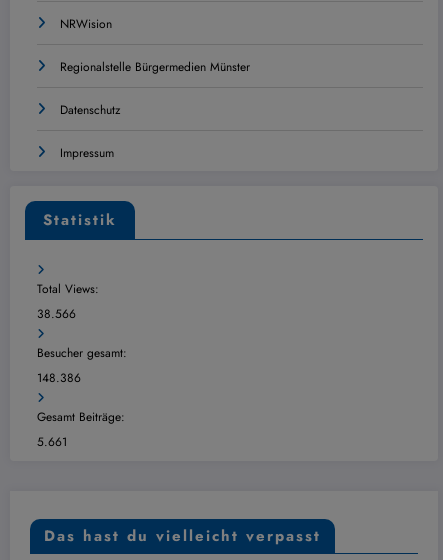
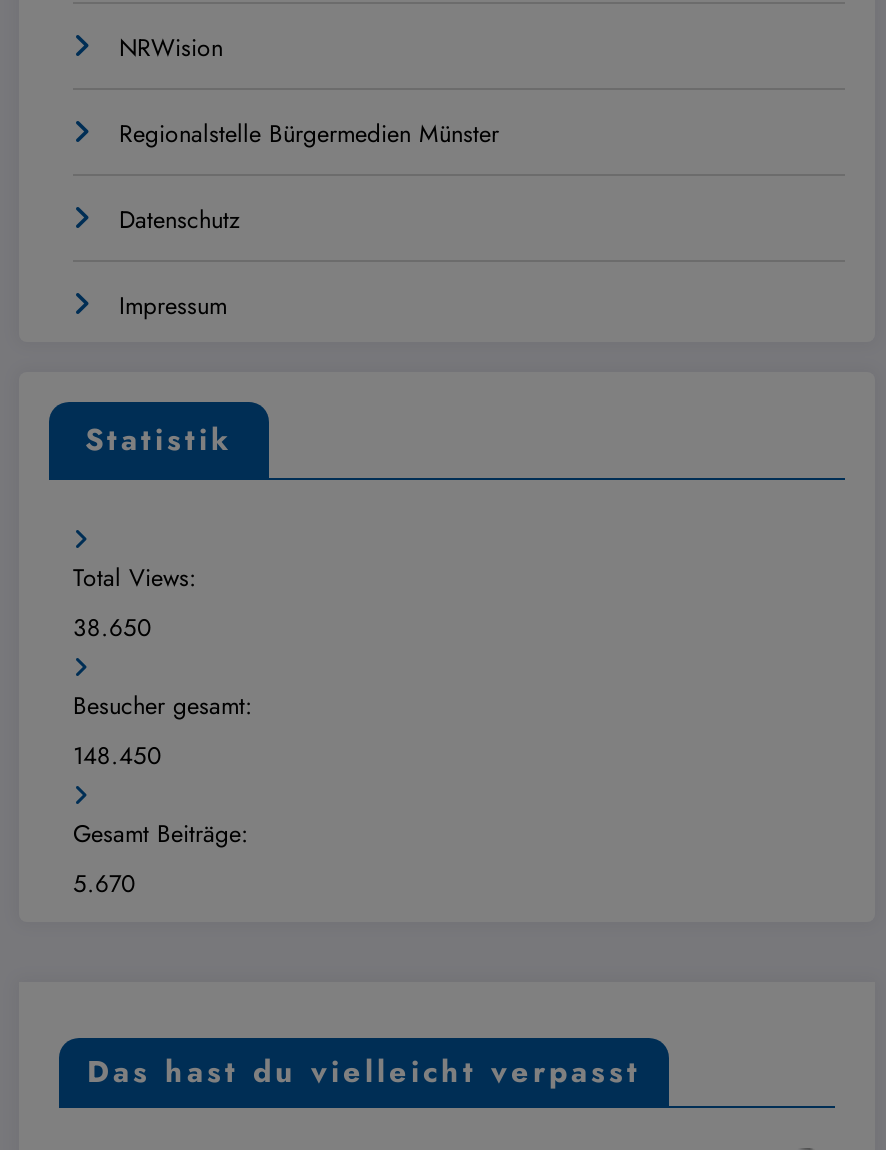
- 38.566
+ 38.650

- 148.386
+ 148.450

- 5.661
+ 5.670
